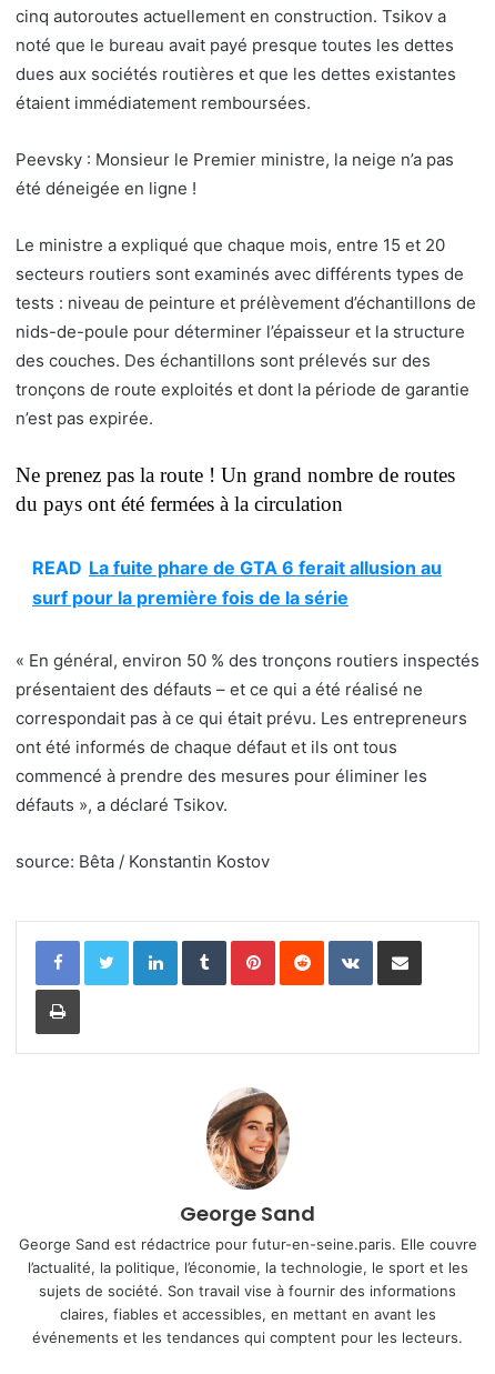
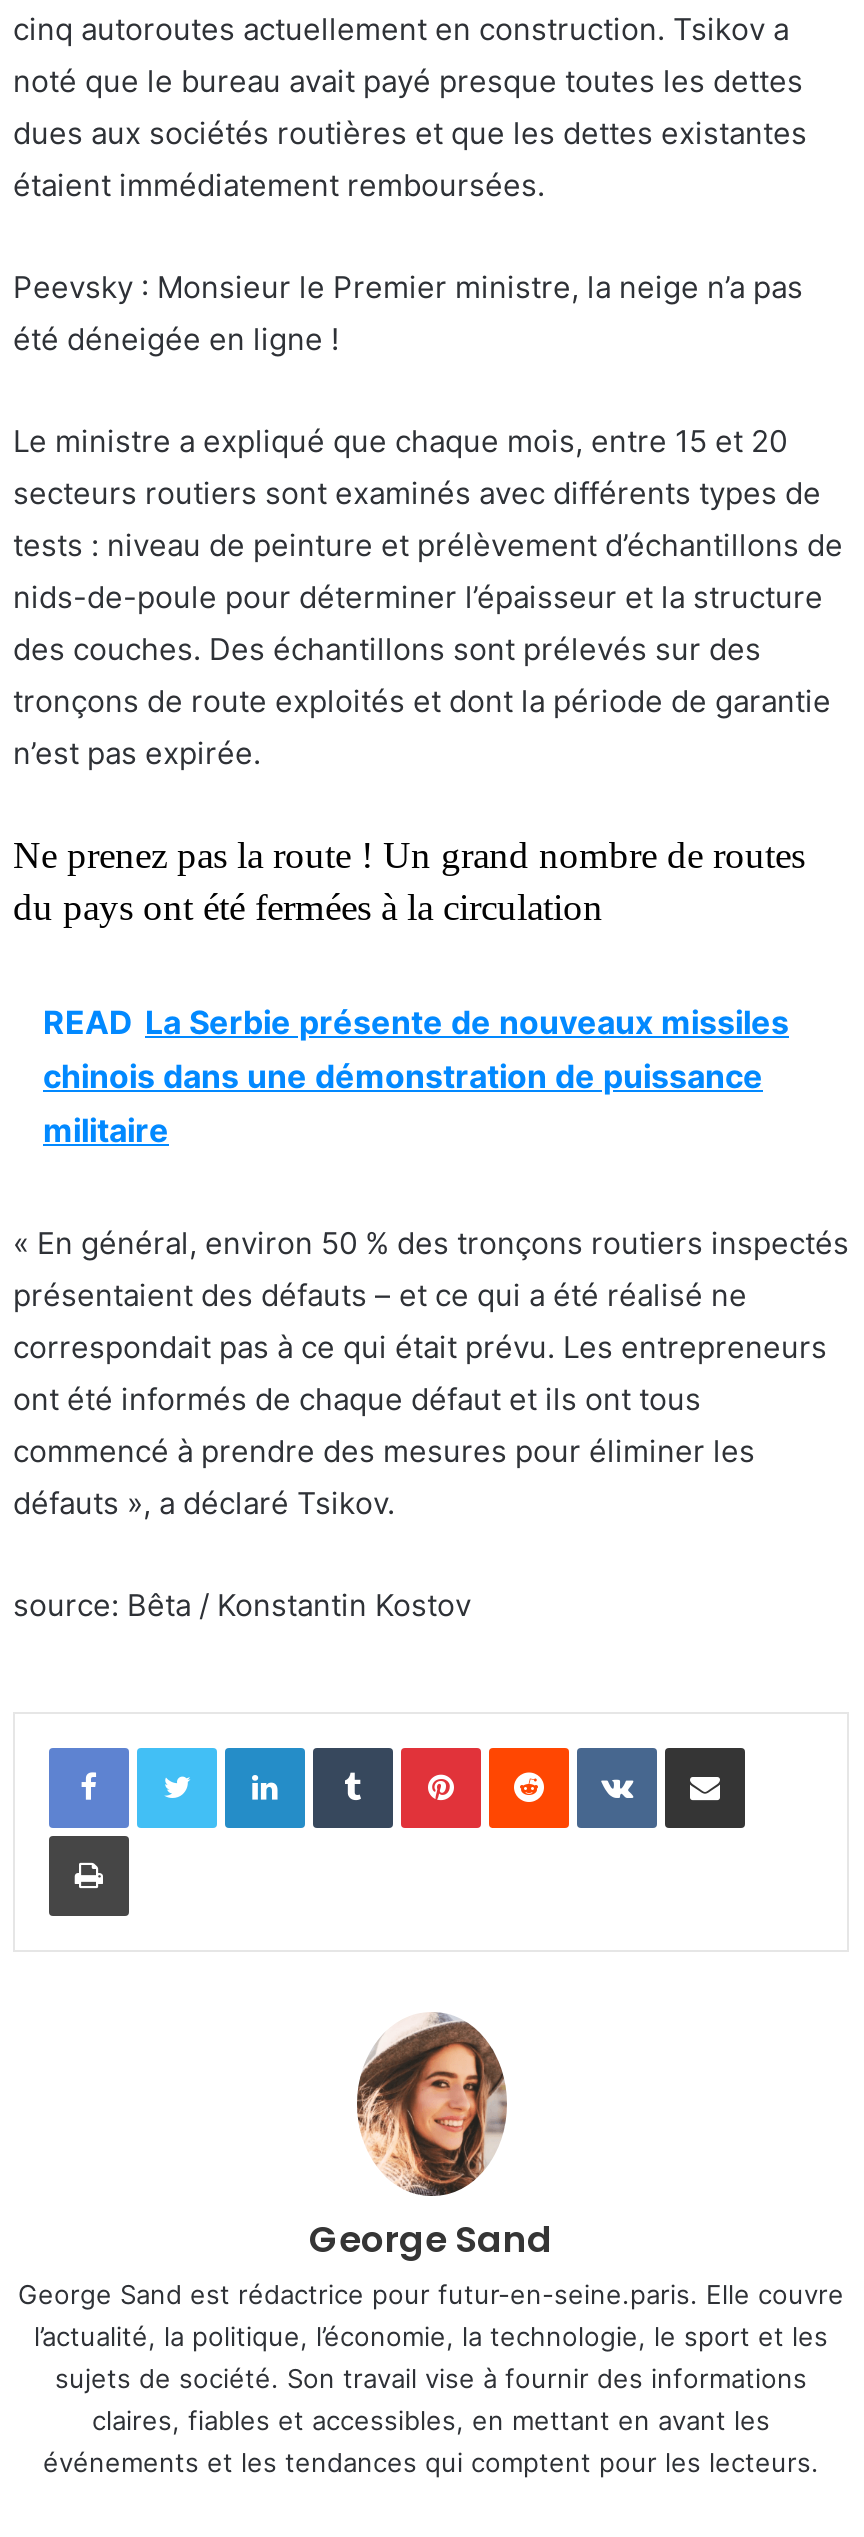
- READ La fuite phare de GTA 6 ferait allusion au
- surf pour la première fois de la série
+ READ La Serbie présente de nouveaux missiles
+ chinois dans une démonstration de puissance
+ militaire
